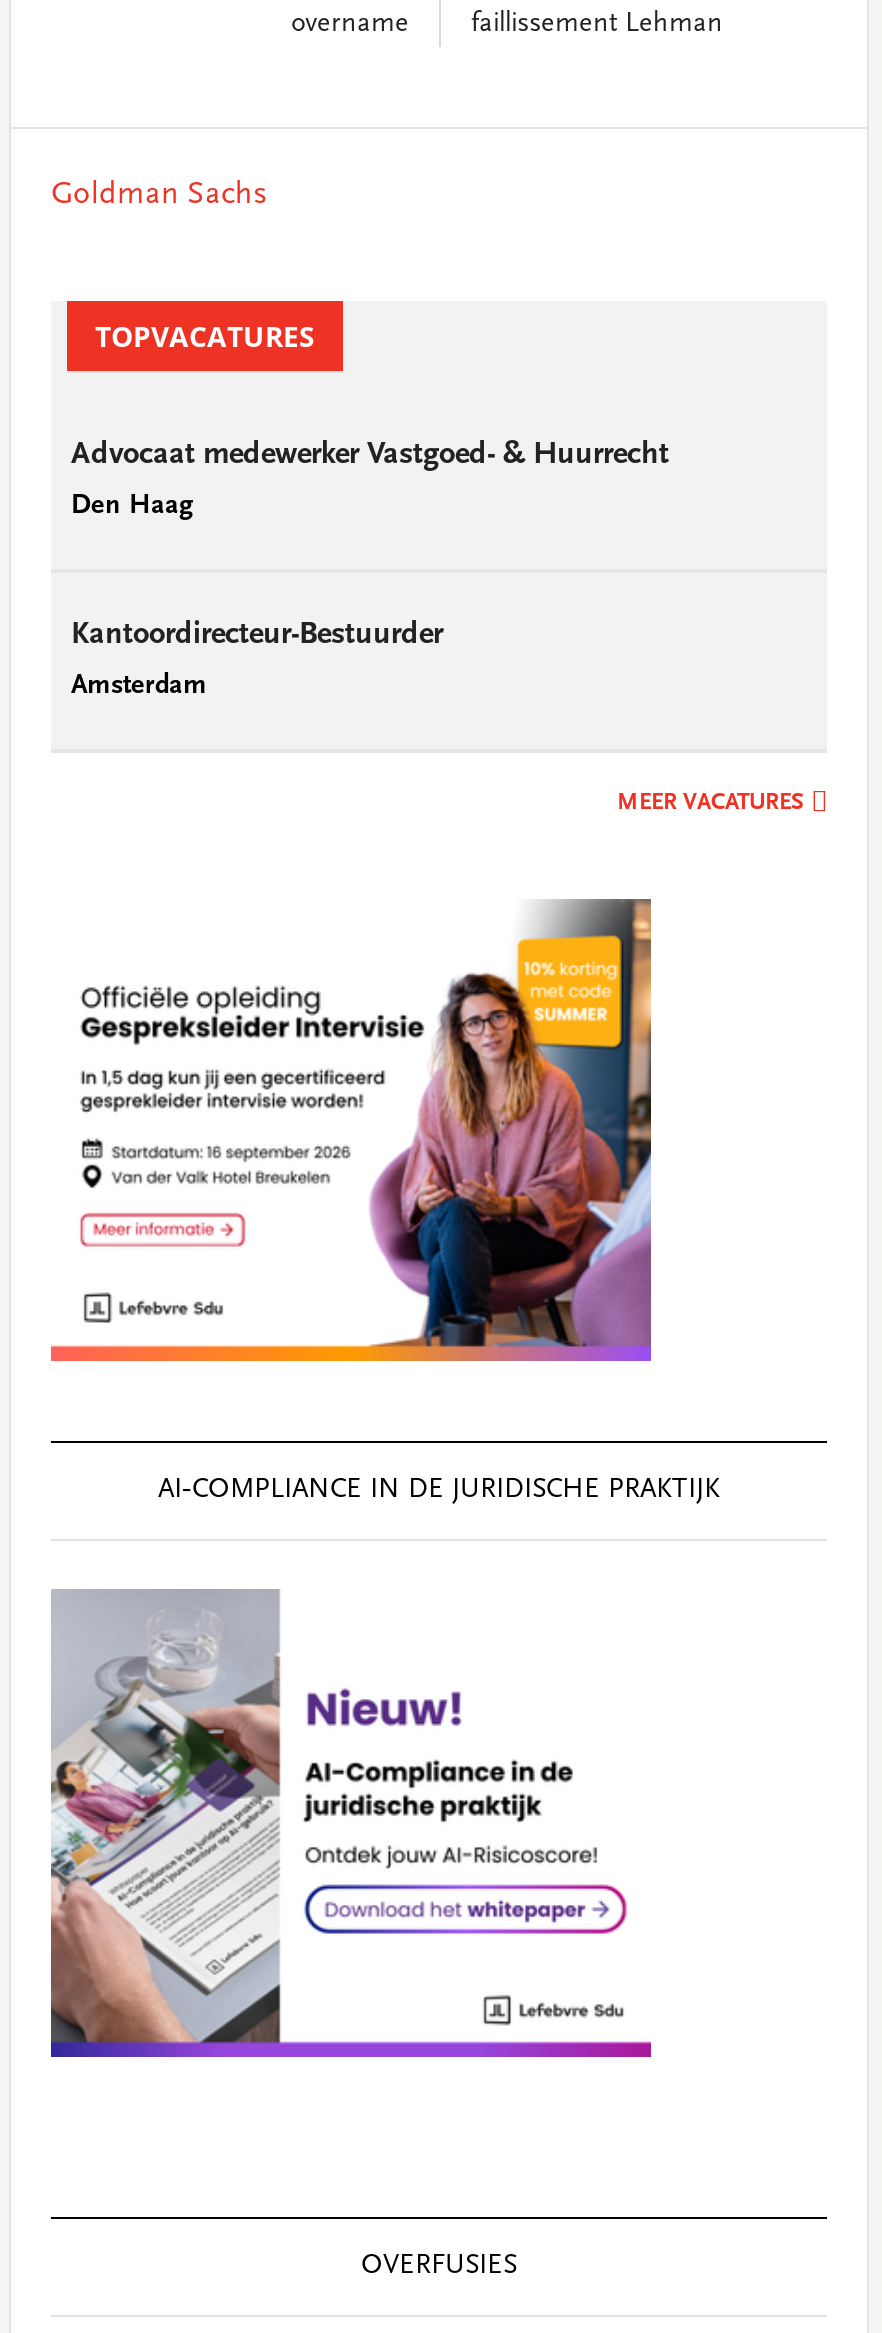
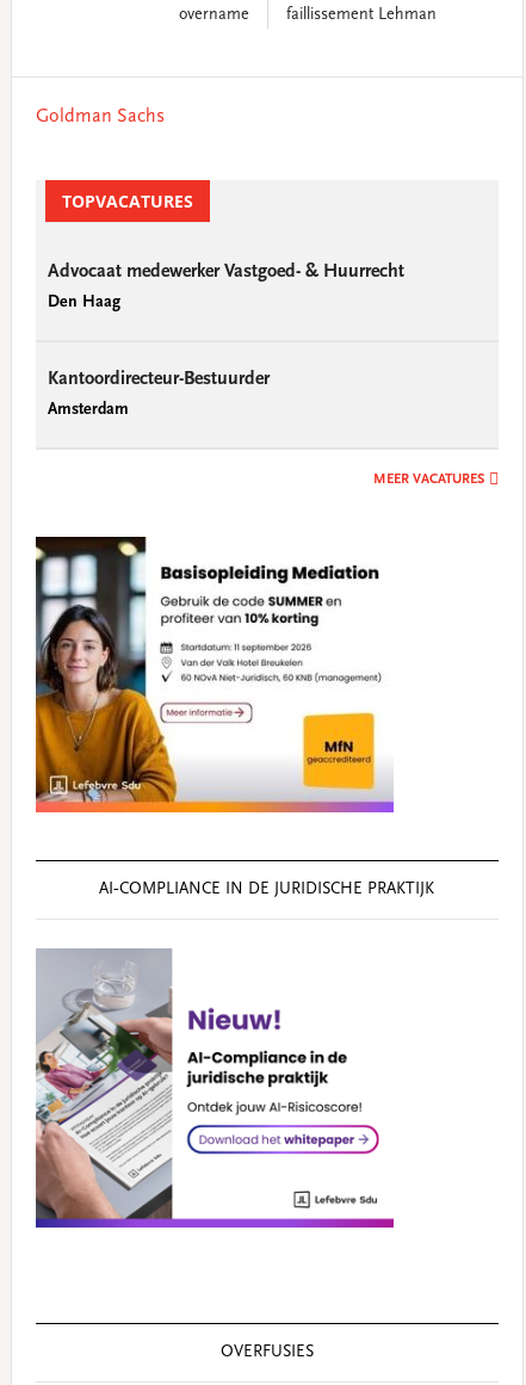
- [image]
+ [image]
